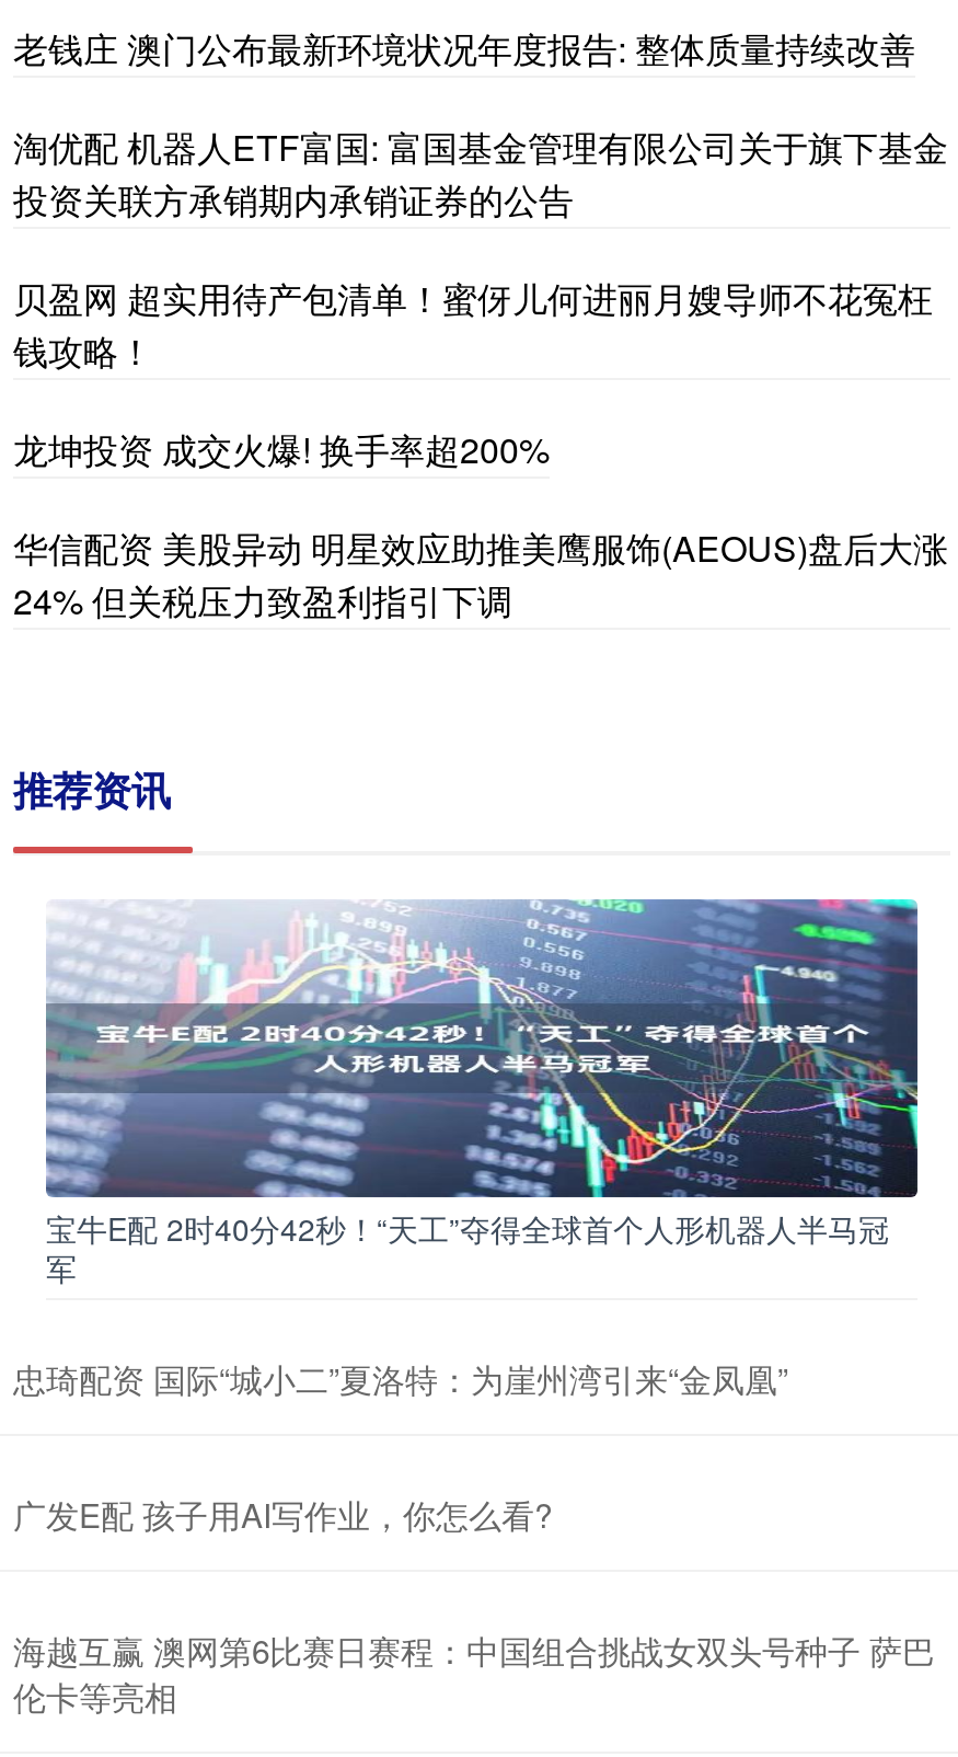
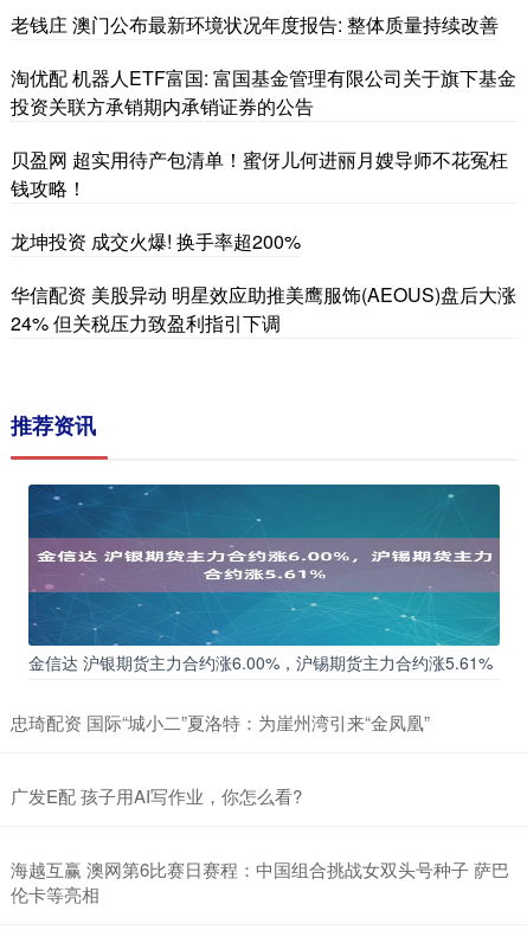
- [image]
- 宝牛E配 2时40分42秒！“天工”夺得全球首个人形机器人半马冠
- 军
+ [image]
+ 金信达 沪银期货主力合约涨6.00%，沪锡期货主力合约涨5.61%
